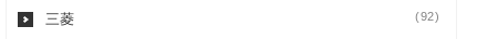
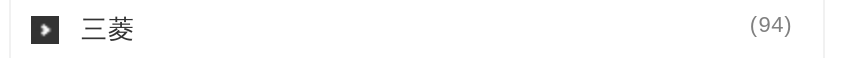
- (92)
+ (94)
